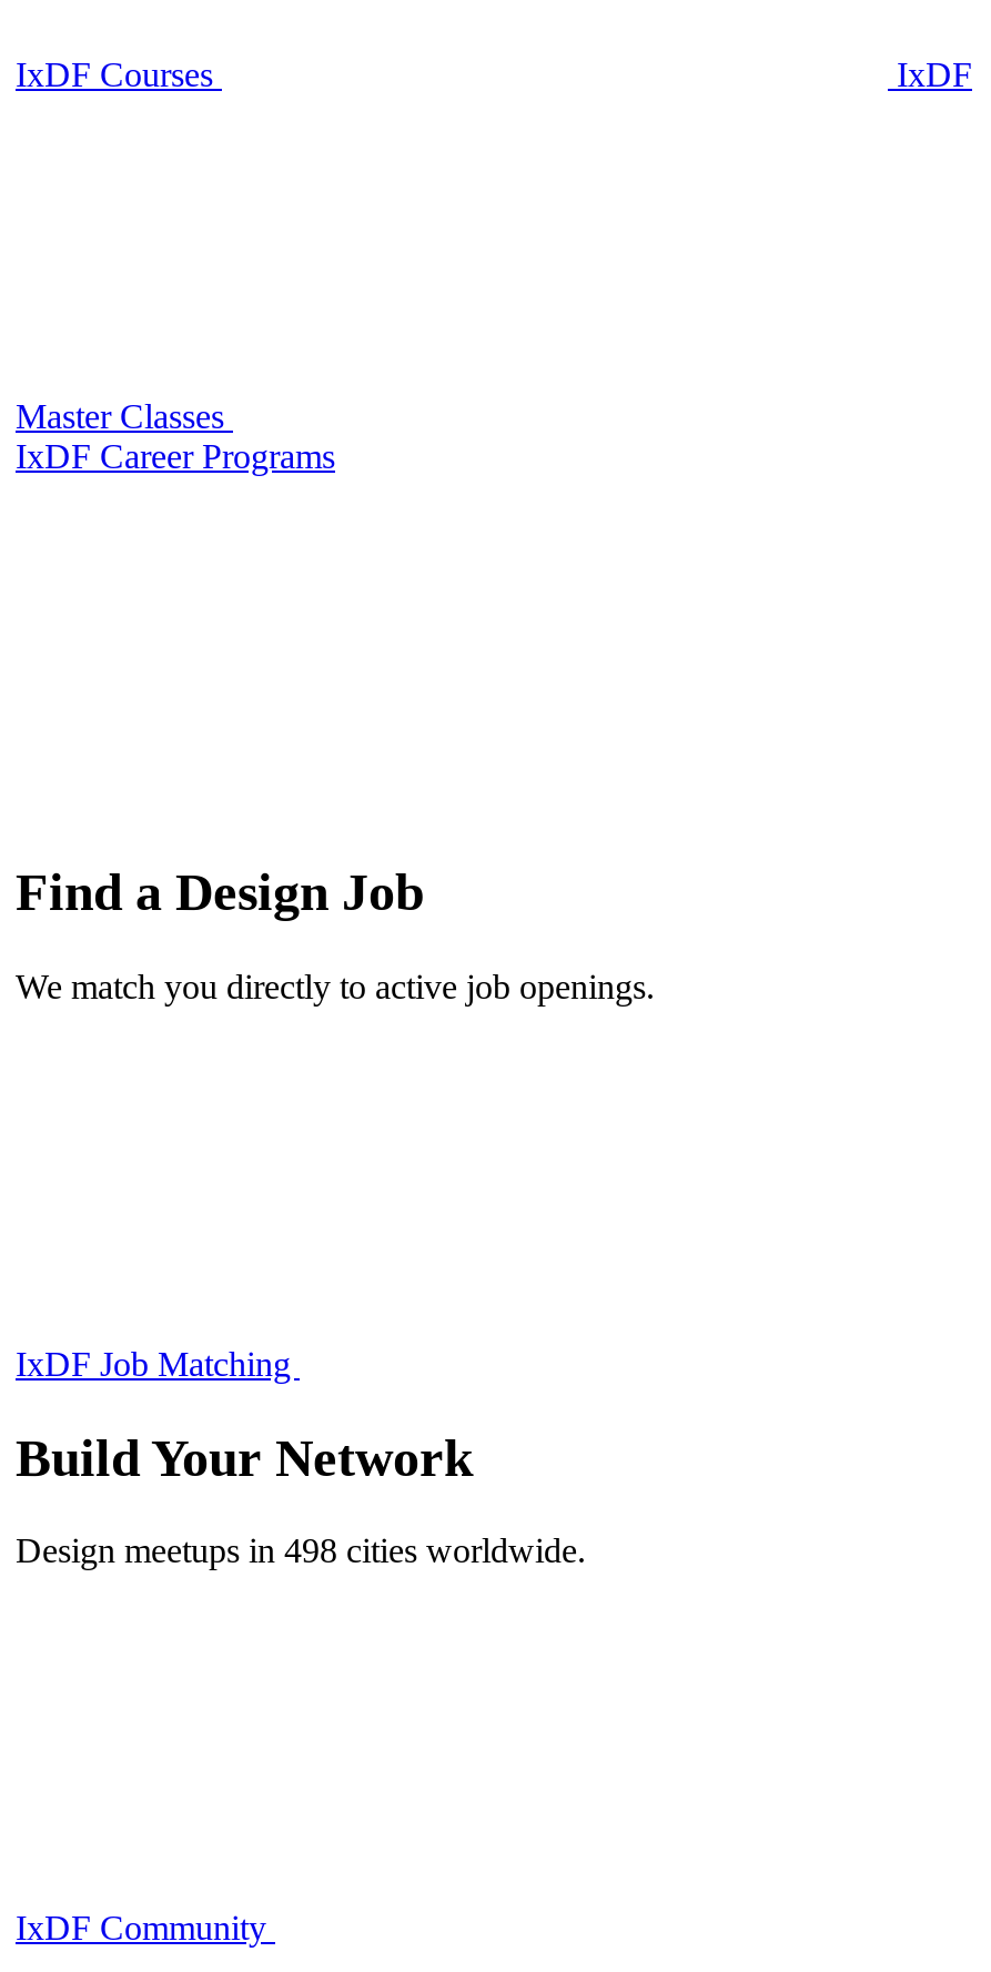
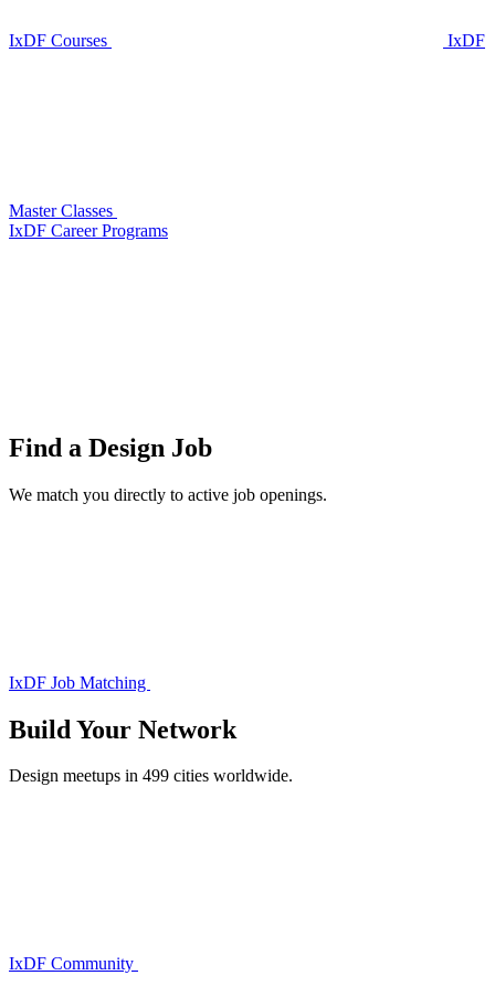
- Design meetups in 498 cities worldwide.
+ Design meetups in 499 cities worldwide.
